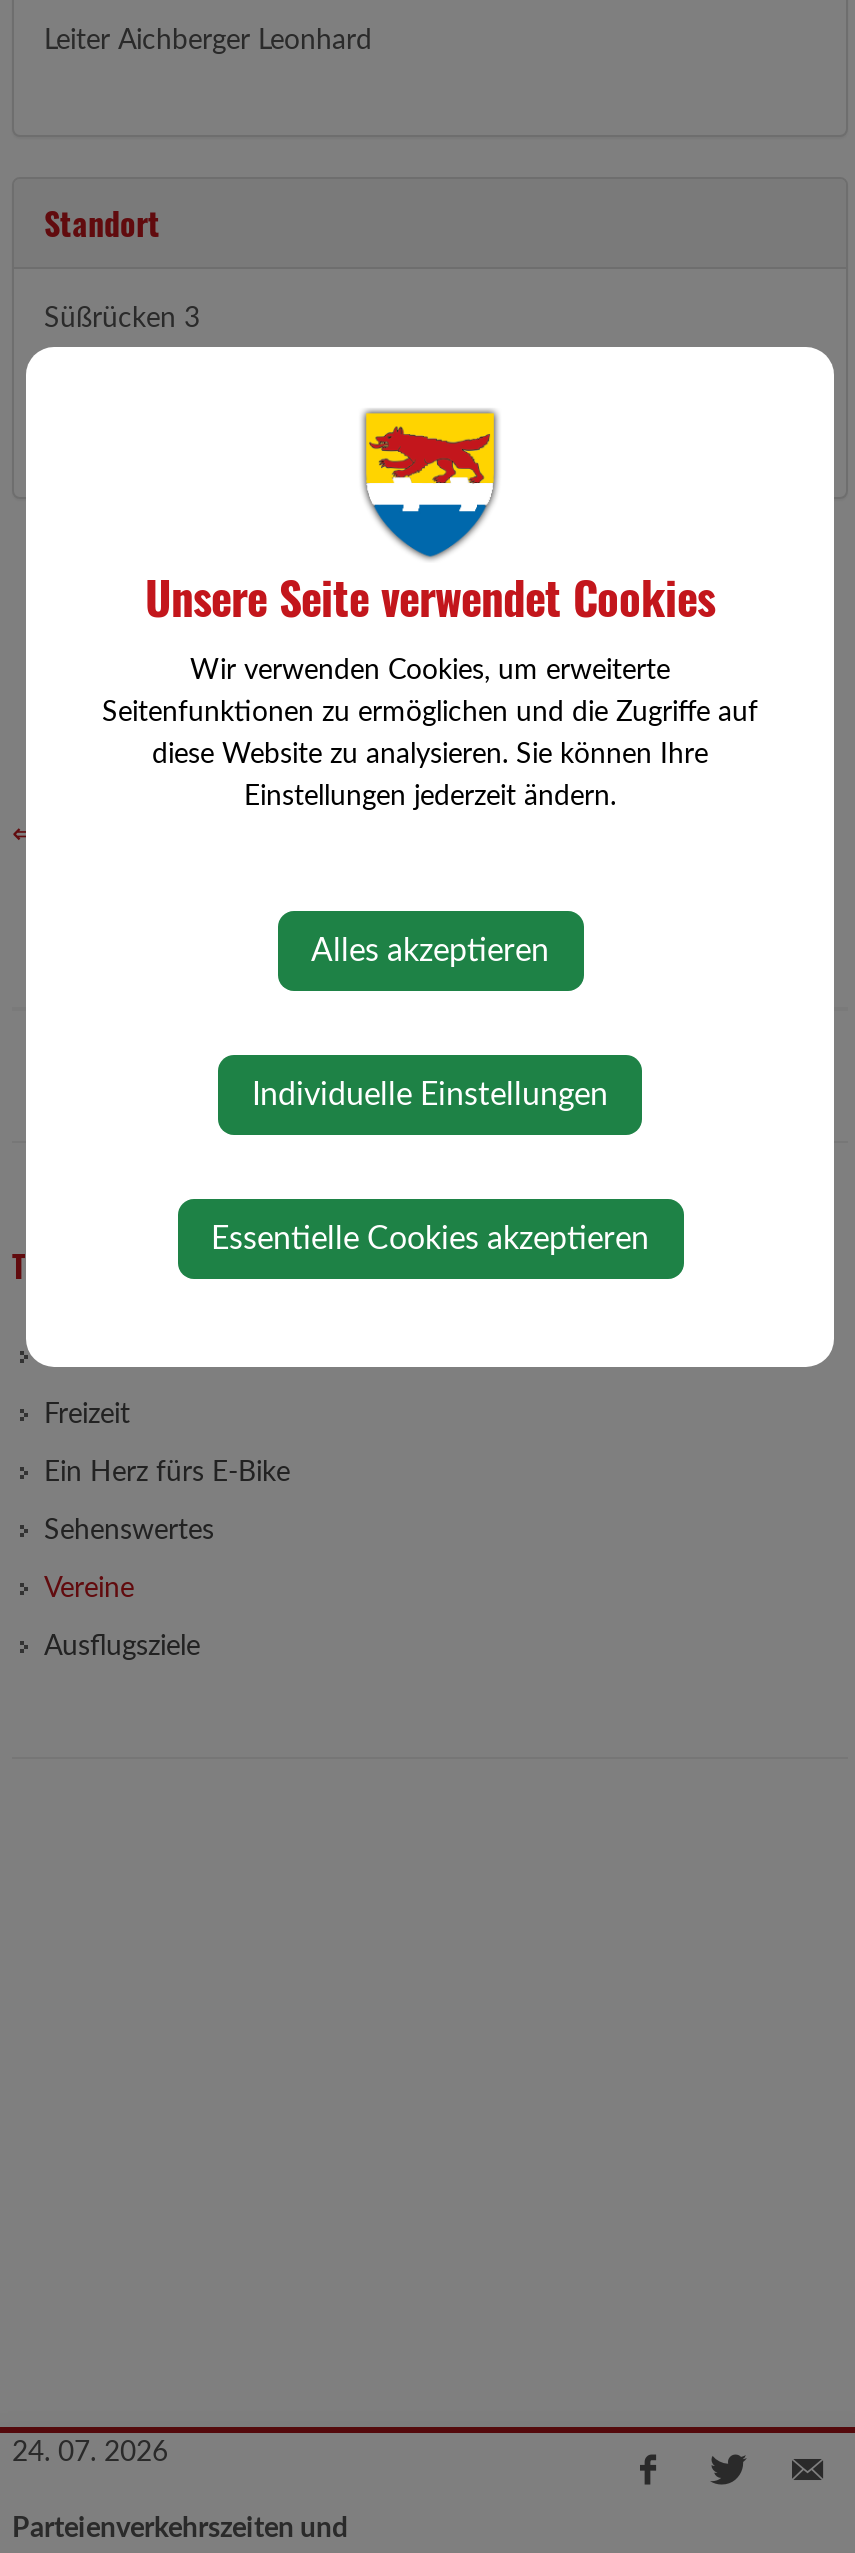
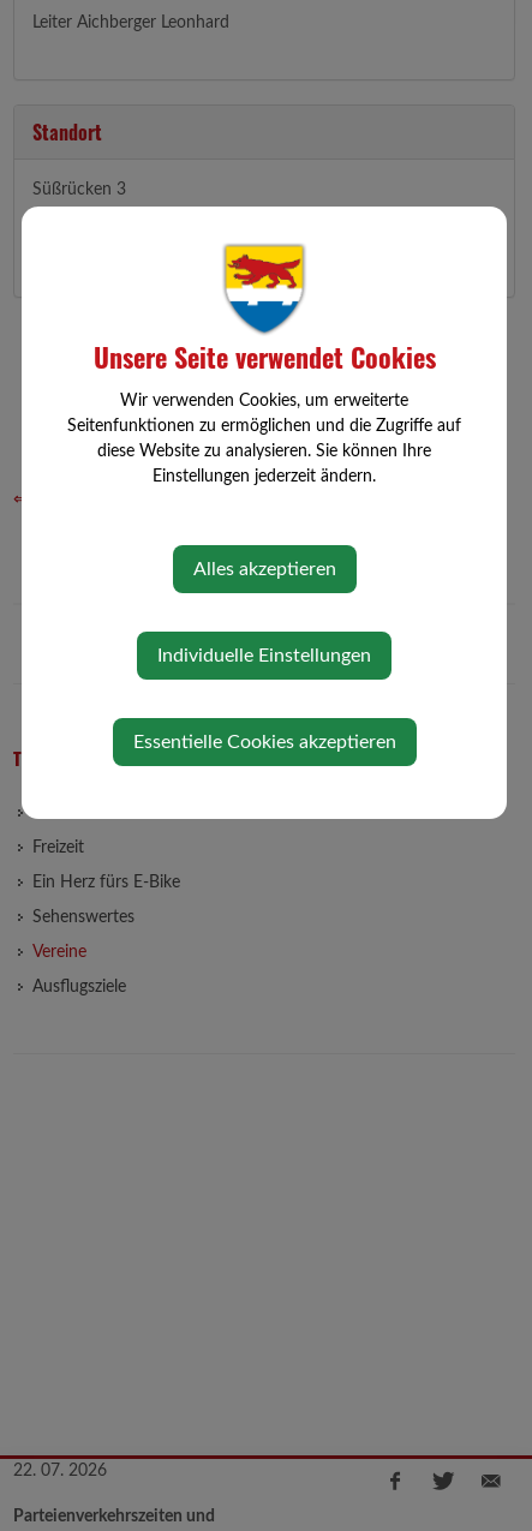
- 24. 07. 2026
+ 22. 07. 2026
